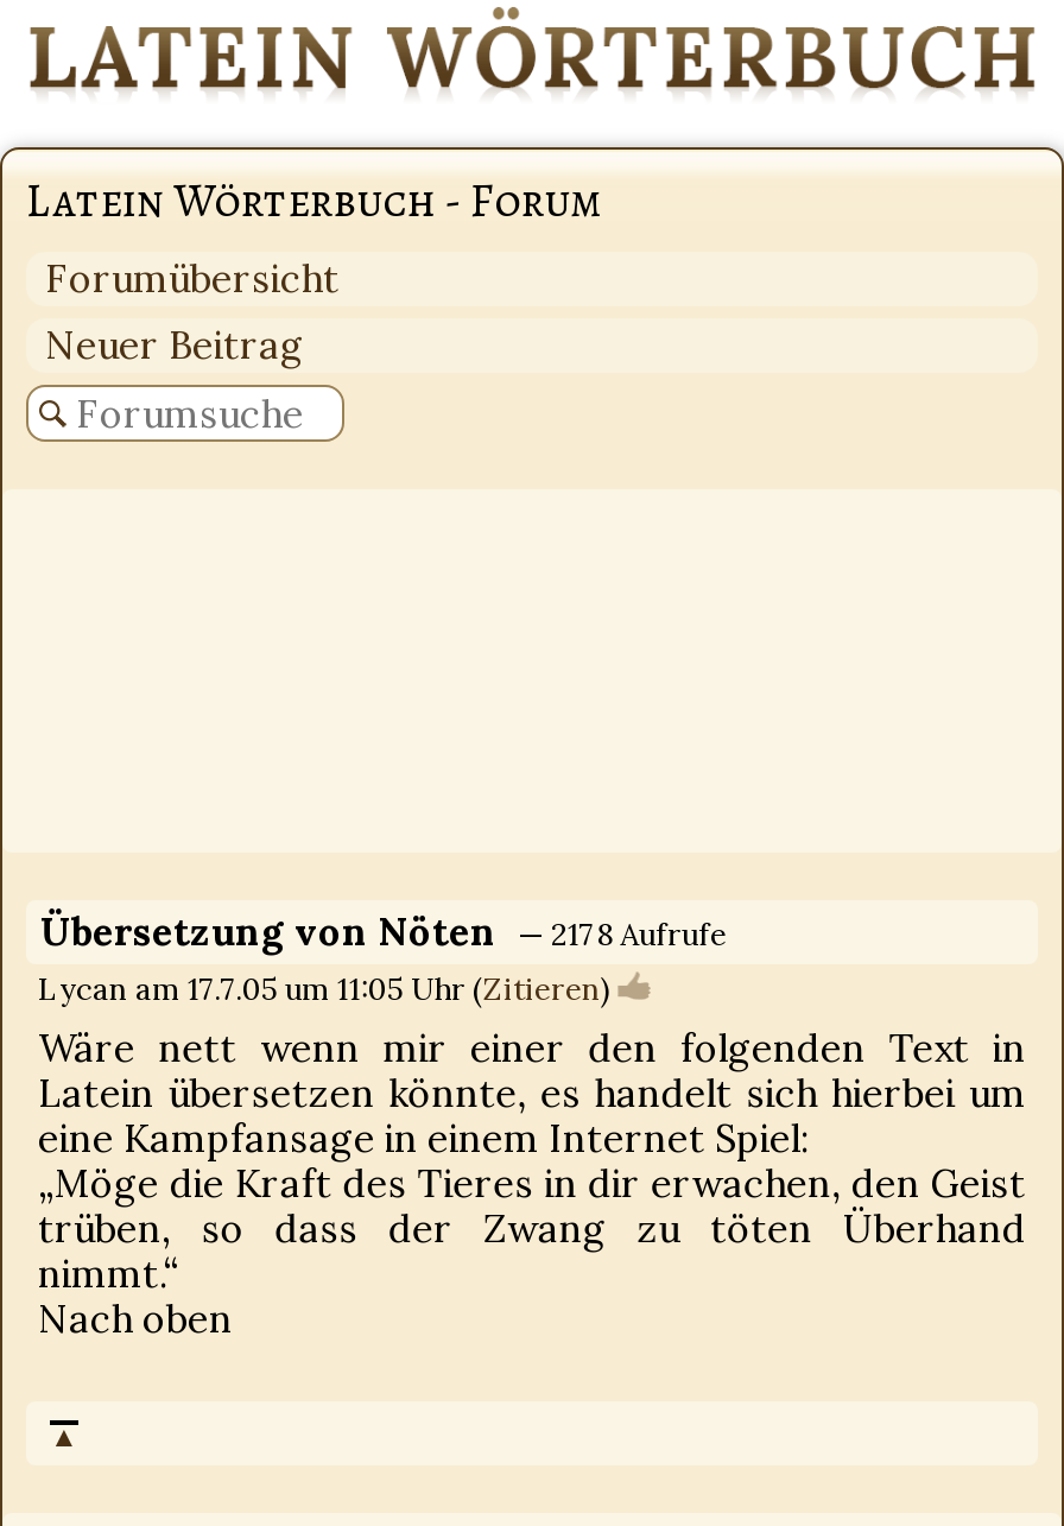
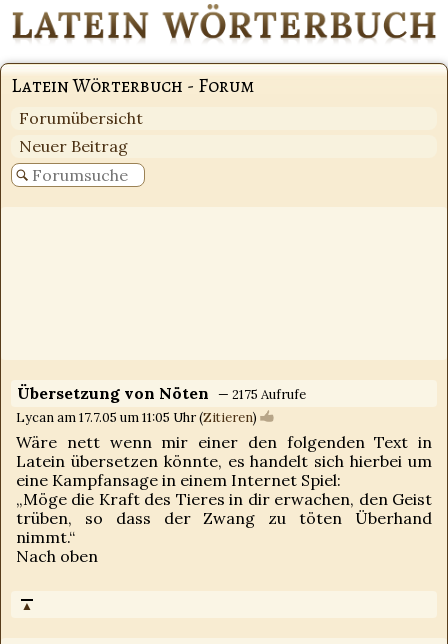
- Übersetzung von Nöten — 2178 Aufrufe
+ Übersetzung von Nöten — 2175 Aufrufe
